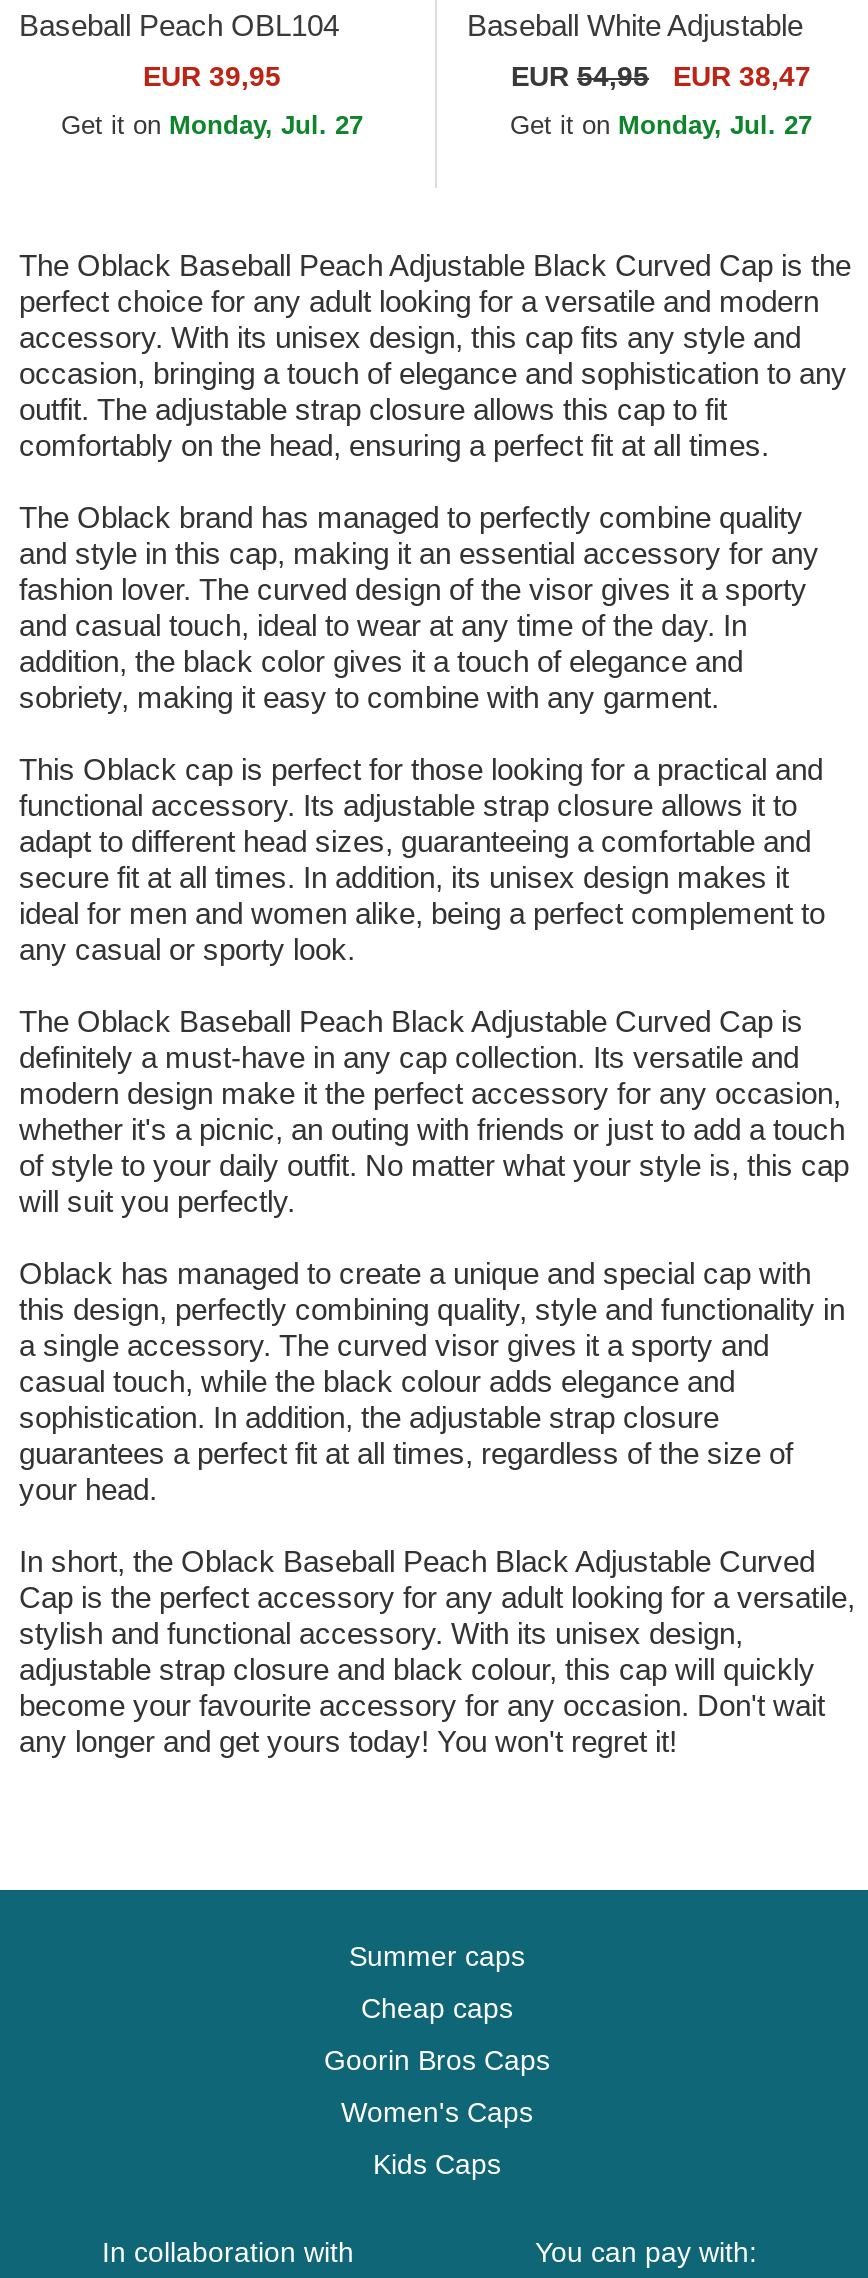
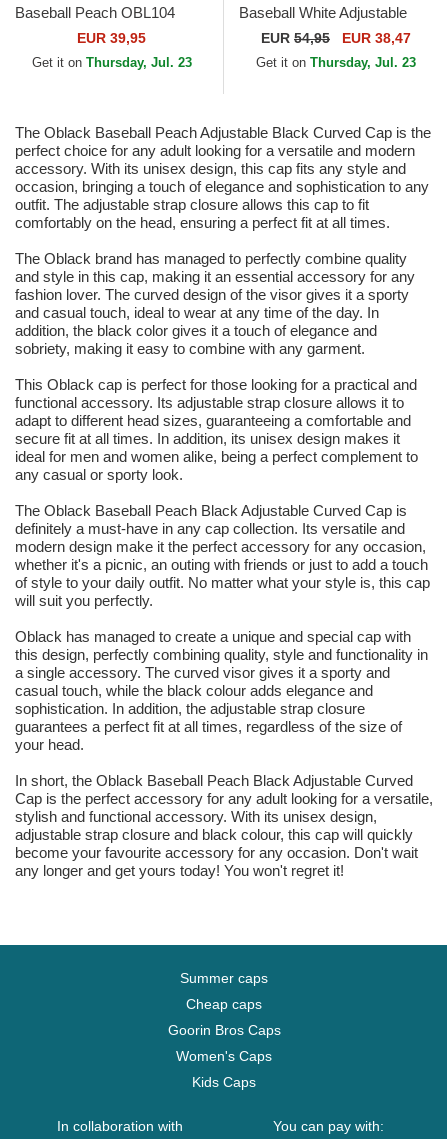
- Get it on Monday, Jul. 27
+ Get it on Thursday, Jul. 23

- Get it on Monday, Jul. 27
+ Get it on Thursday, Jul. 23
